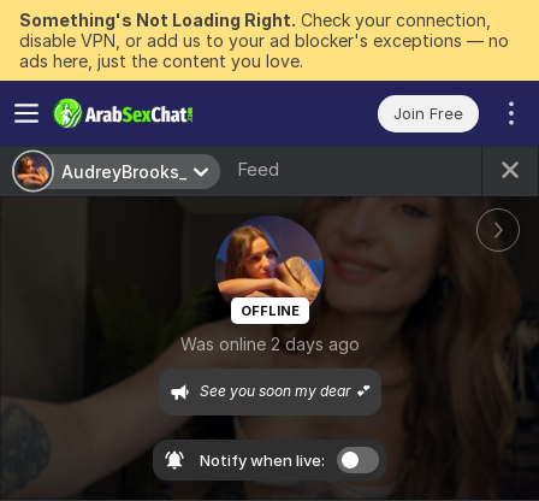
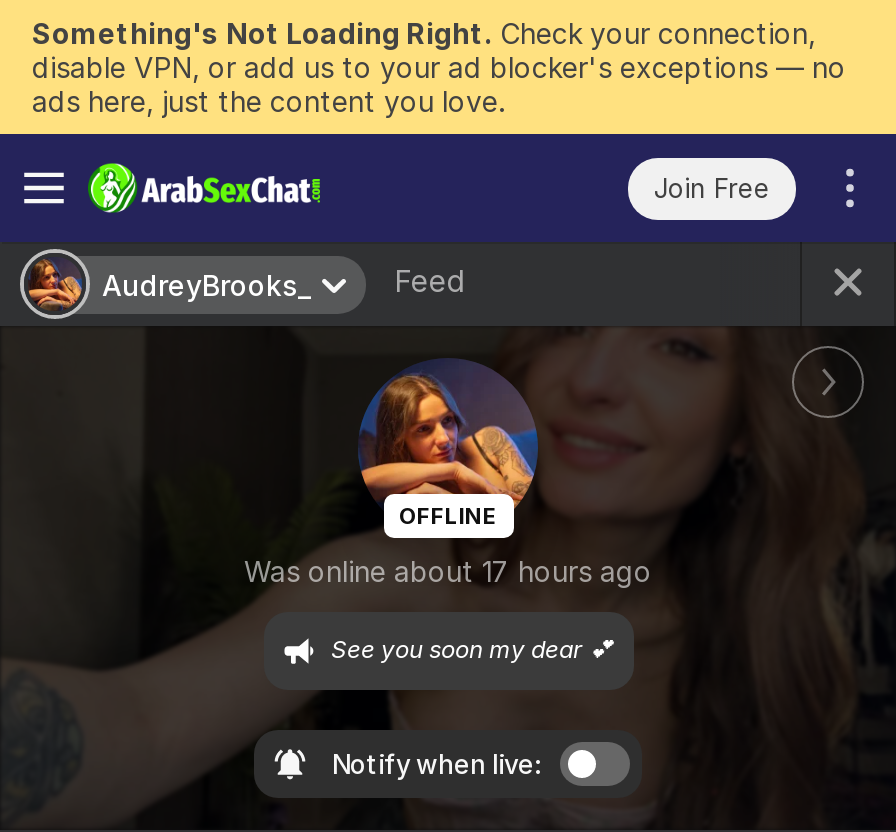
- Was online 2 days ago
+ Was online about 17 hours ago
